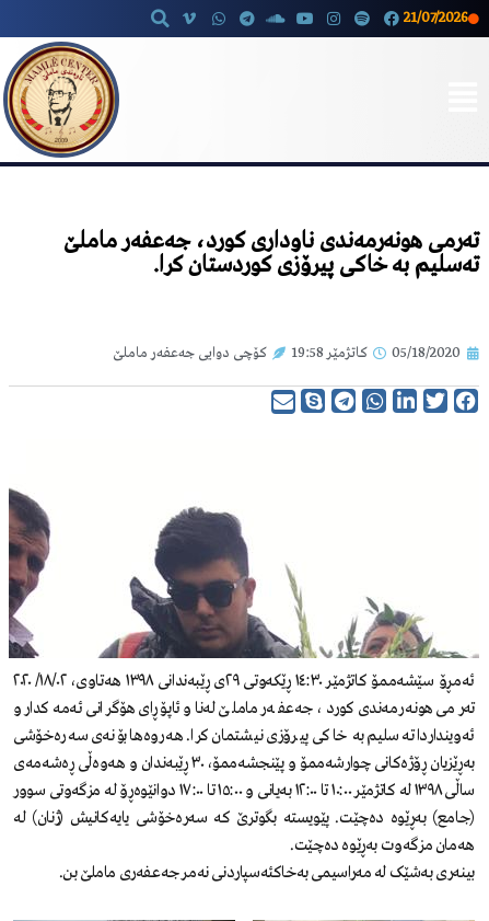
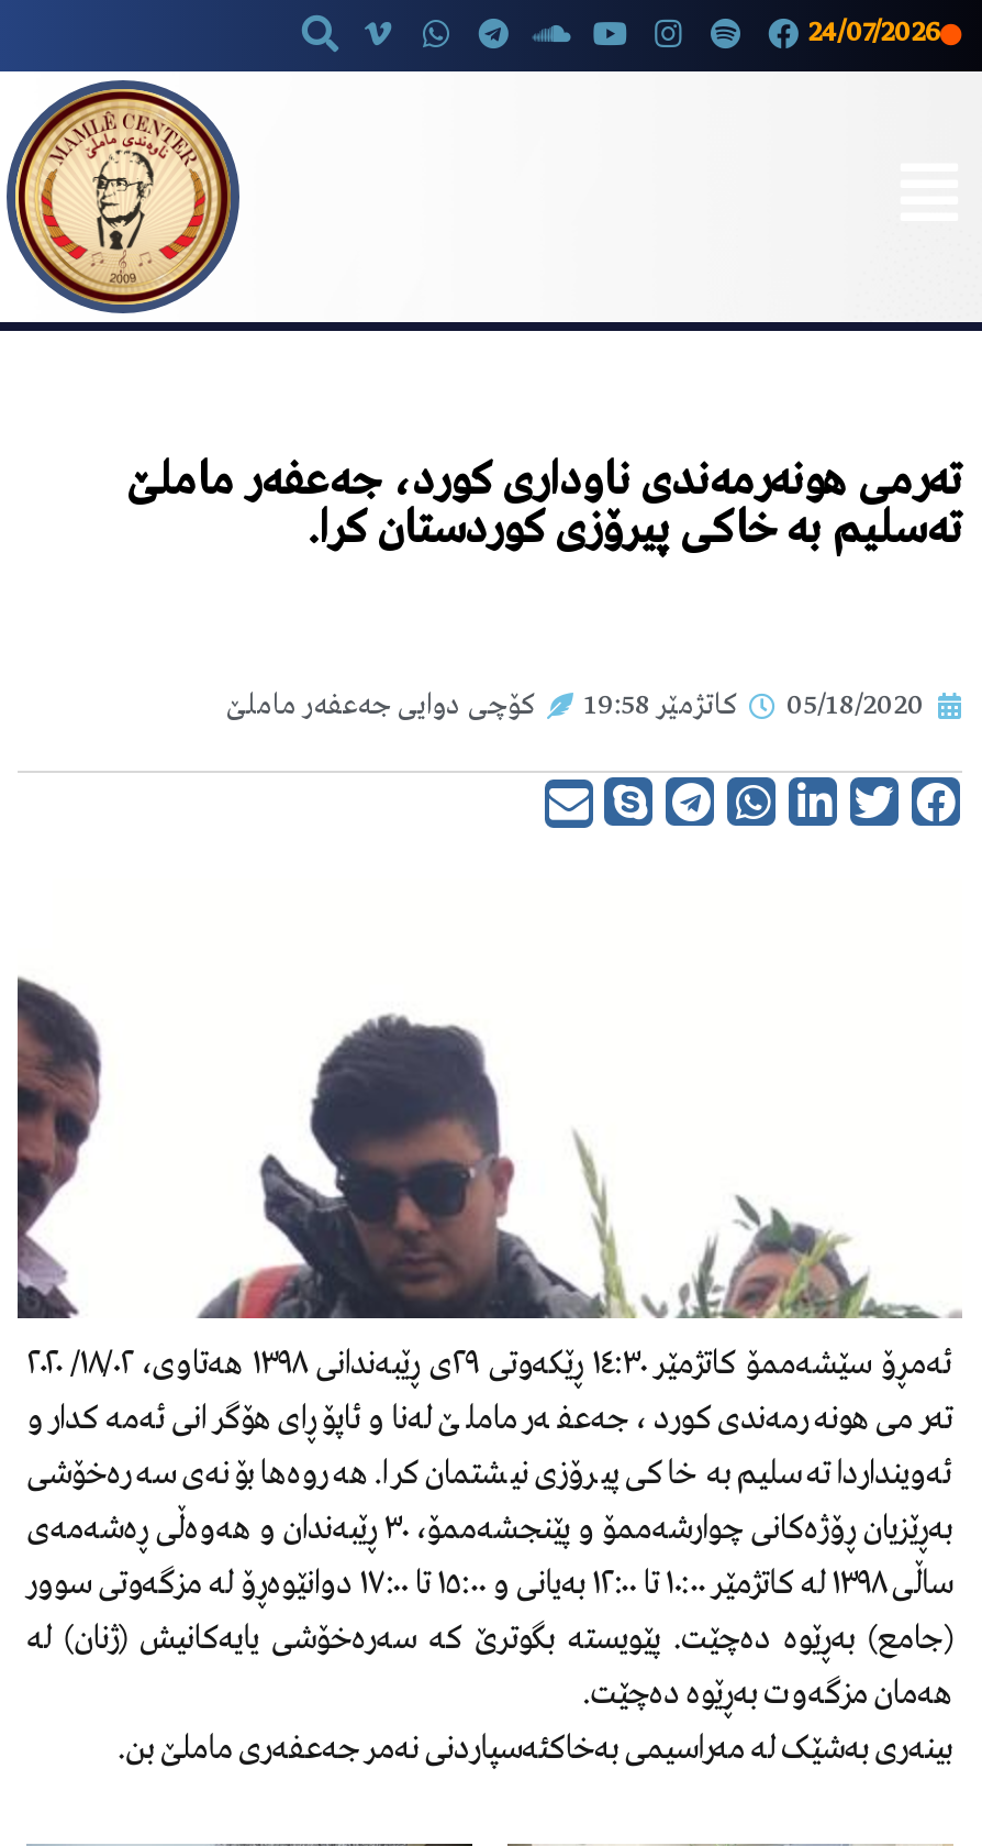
- 21/07/2026
+ 24/07/2026
